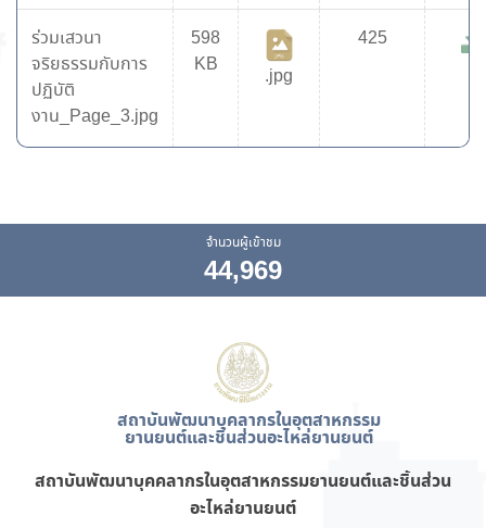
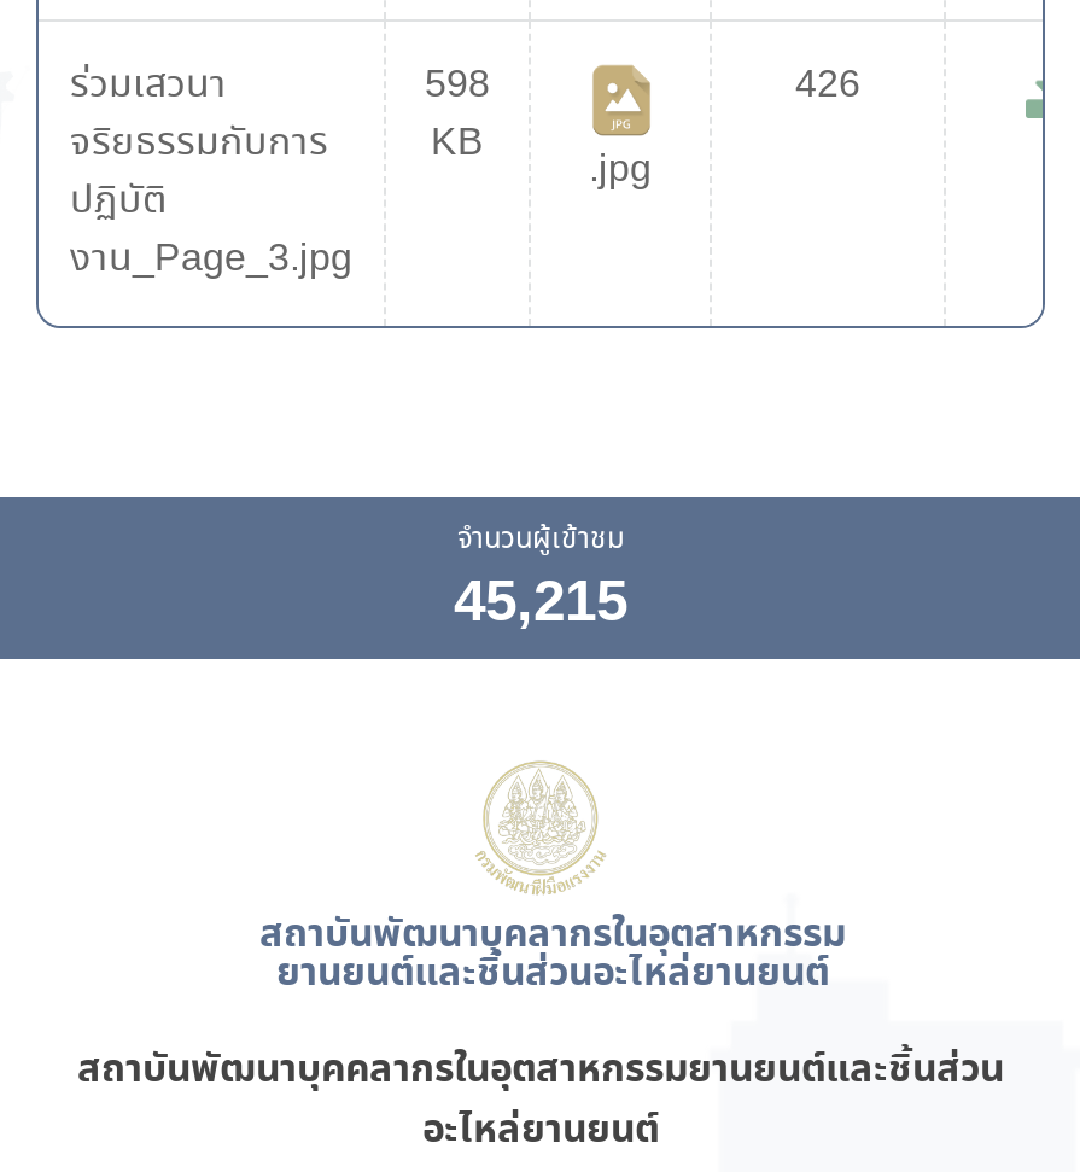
- 425
+ 426

- 44,969
+ 45,215
